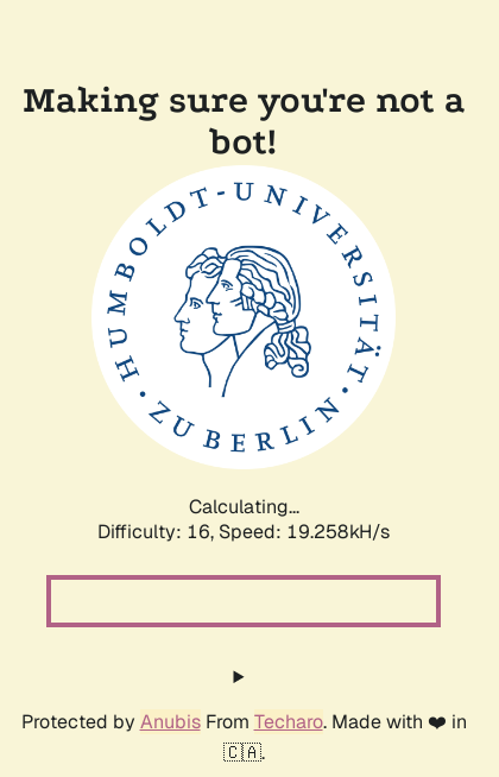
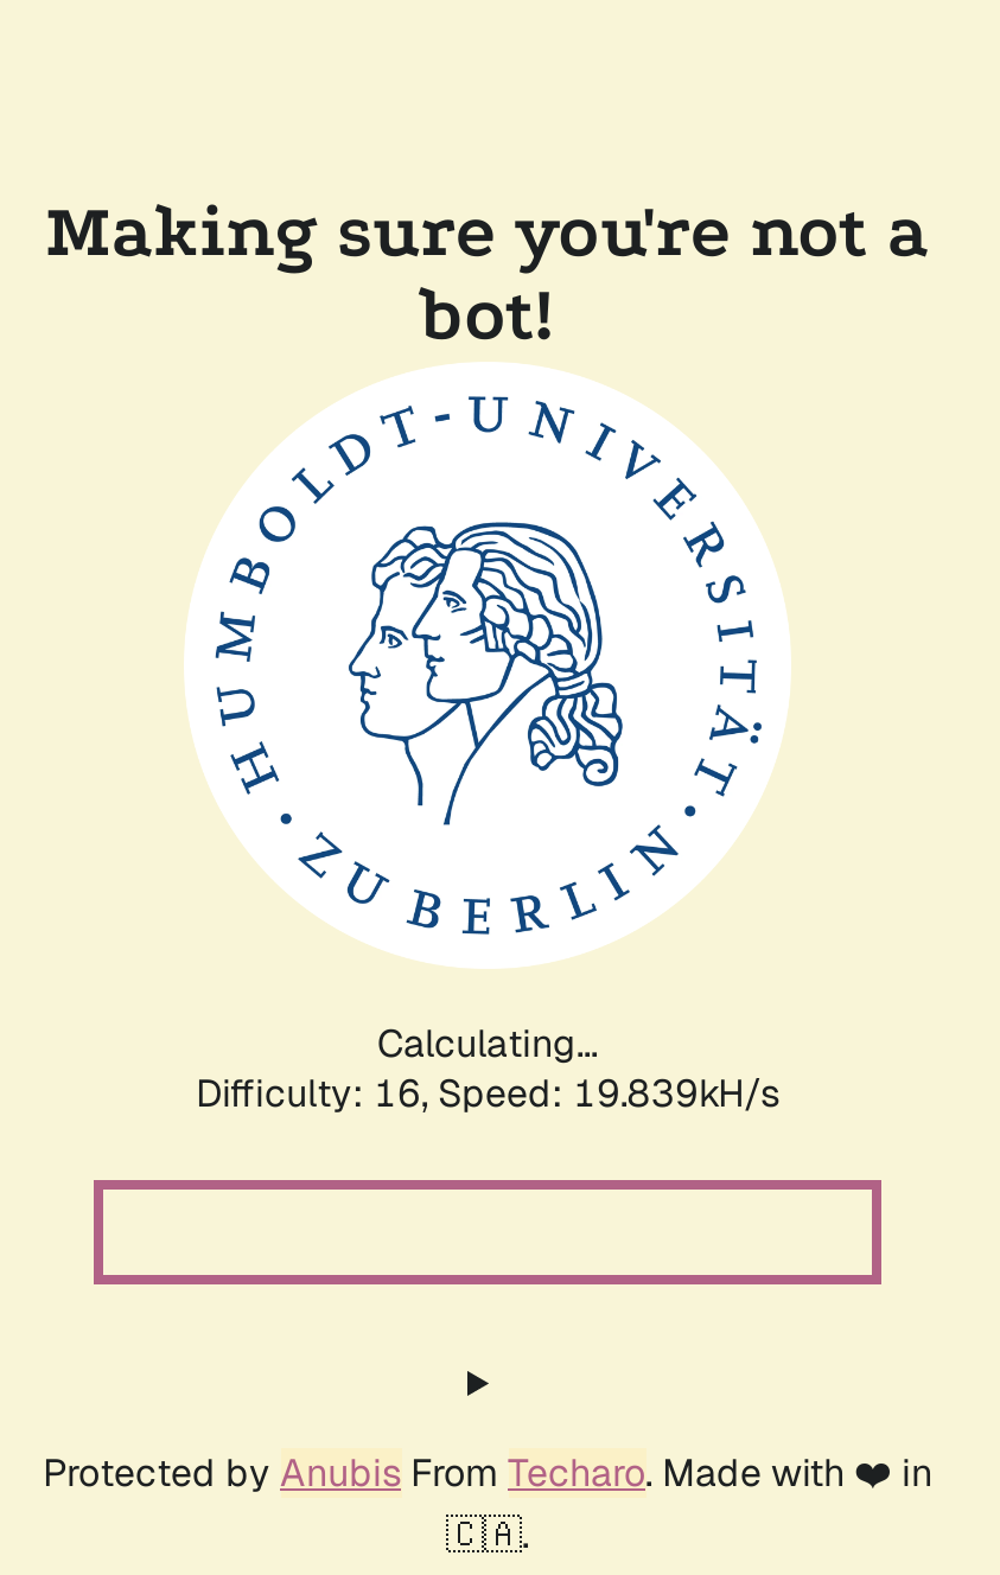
- Difficulty: 16, Speed: 19.258kH/s
+ Difficulty: 16, Speed: 19.839kH/s
